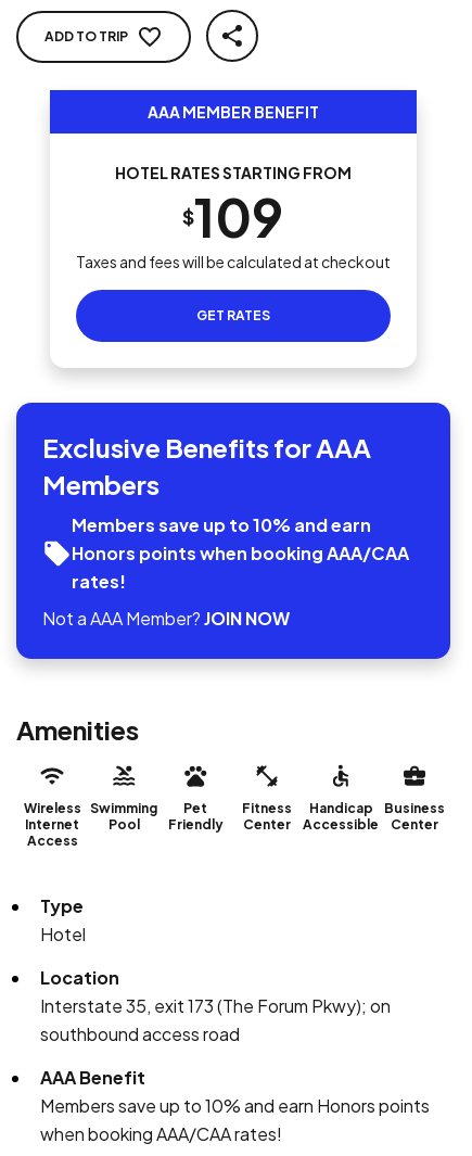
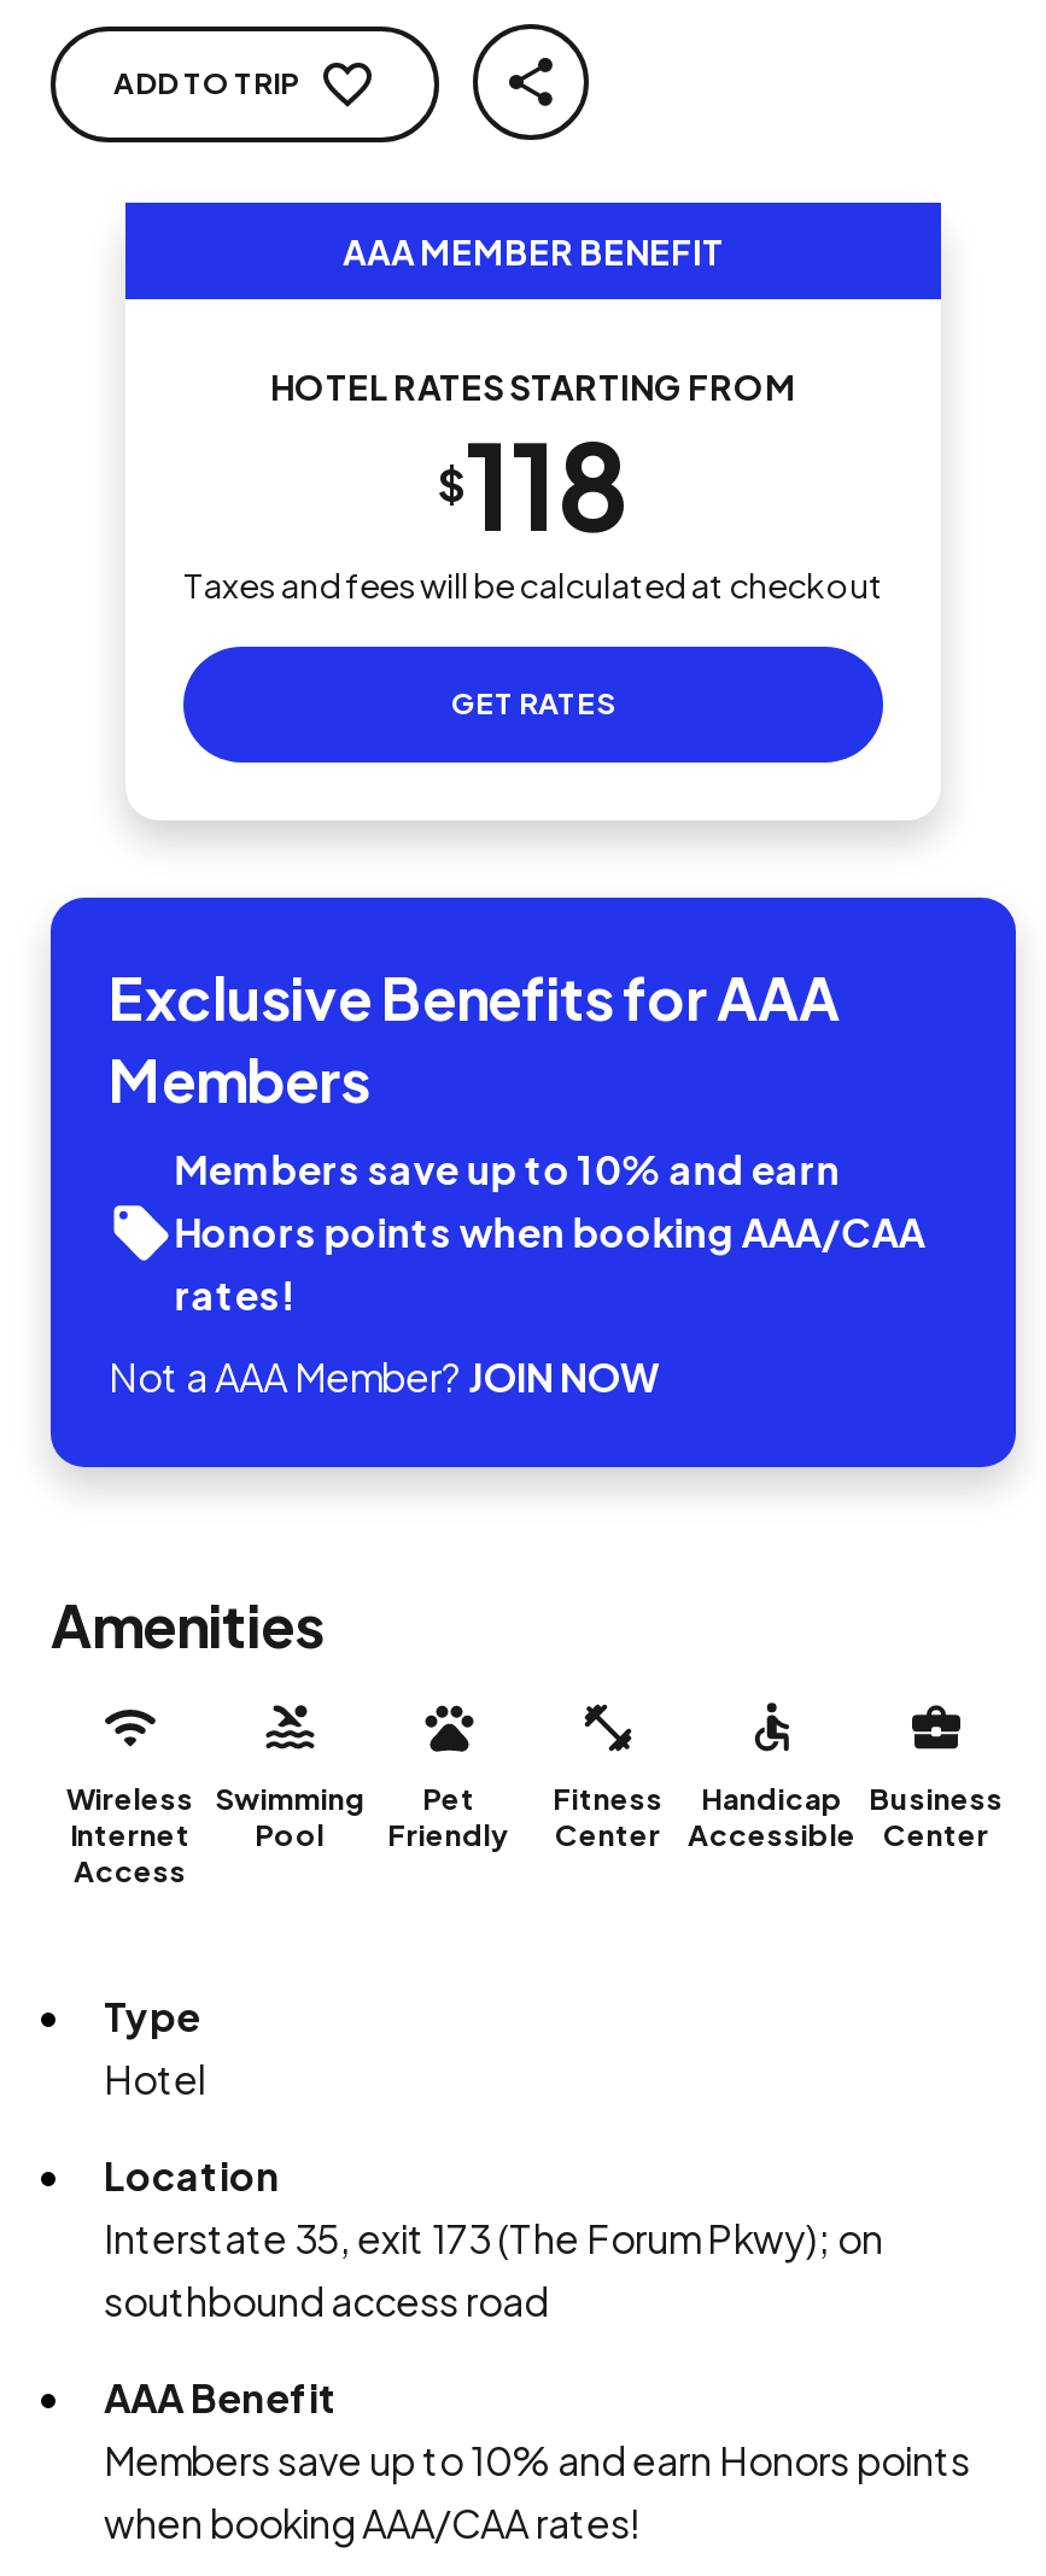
- $109
+ $118
